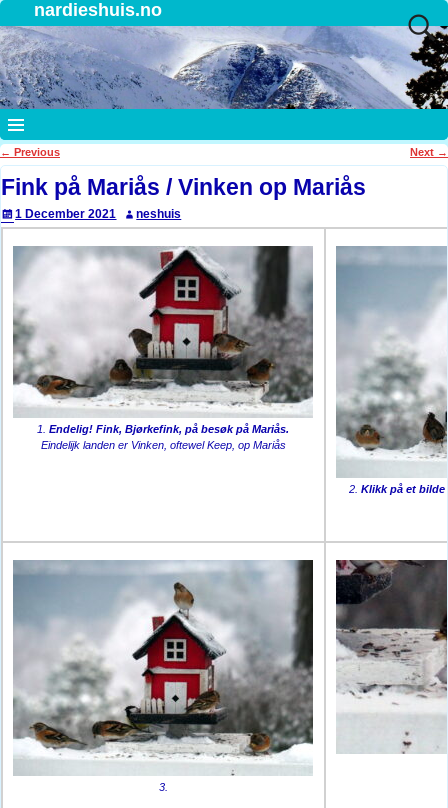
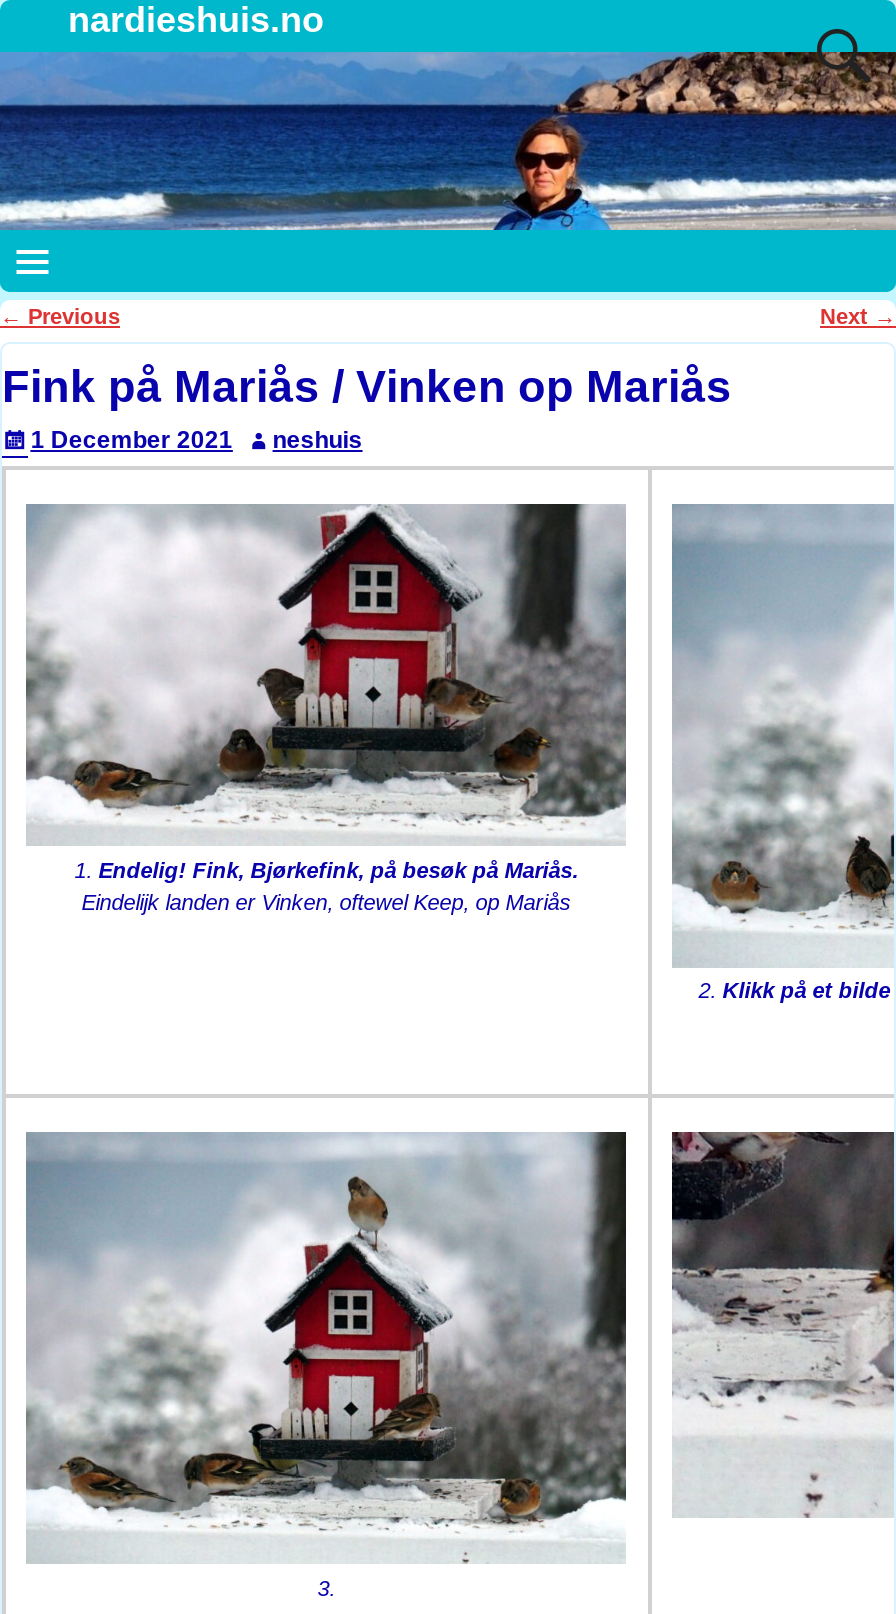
- [image]
+ [image]
